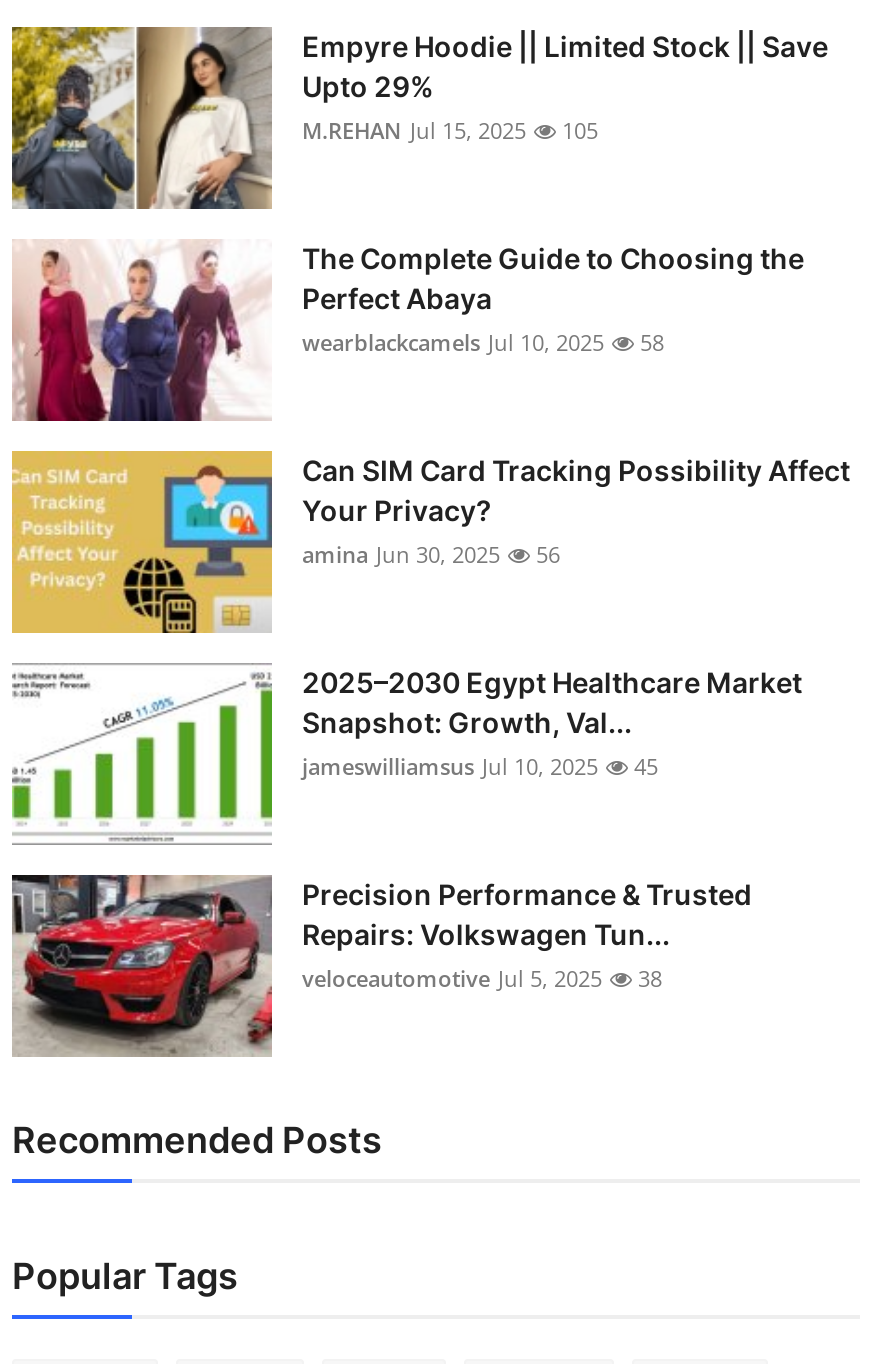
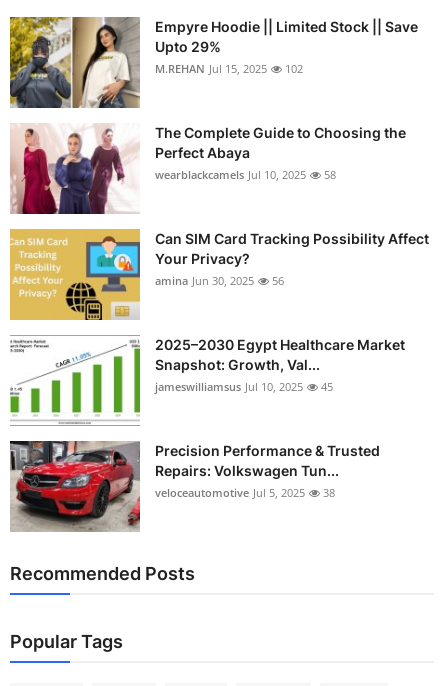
- 105
+ 102
